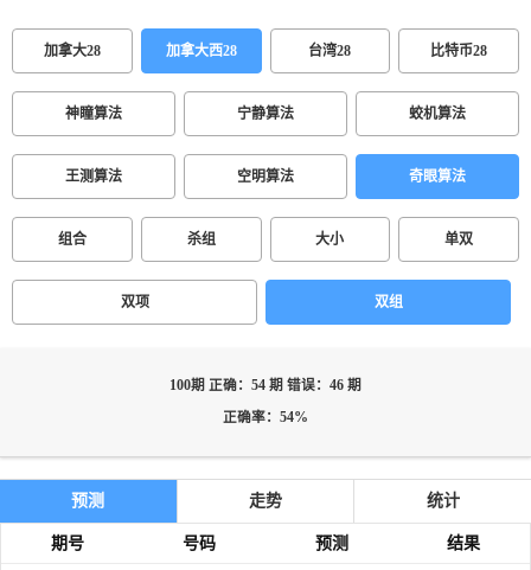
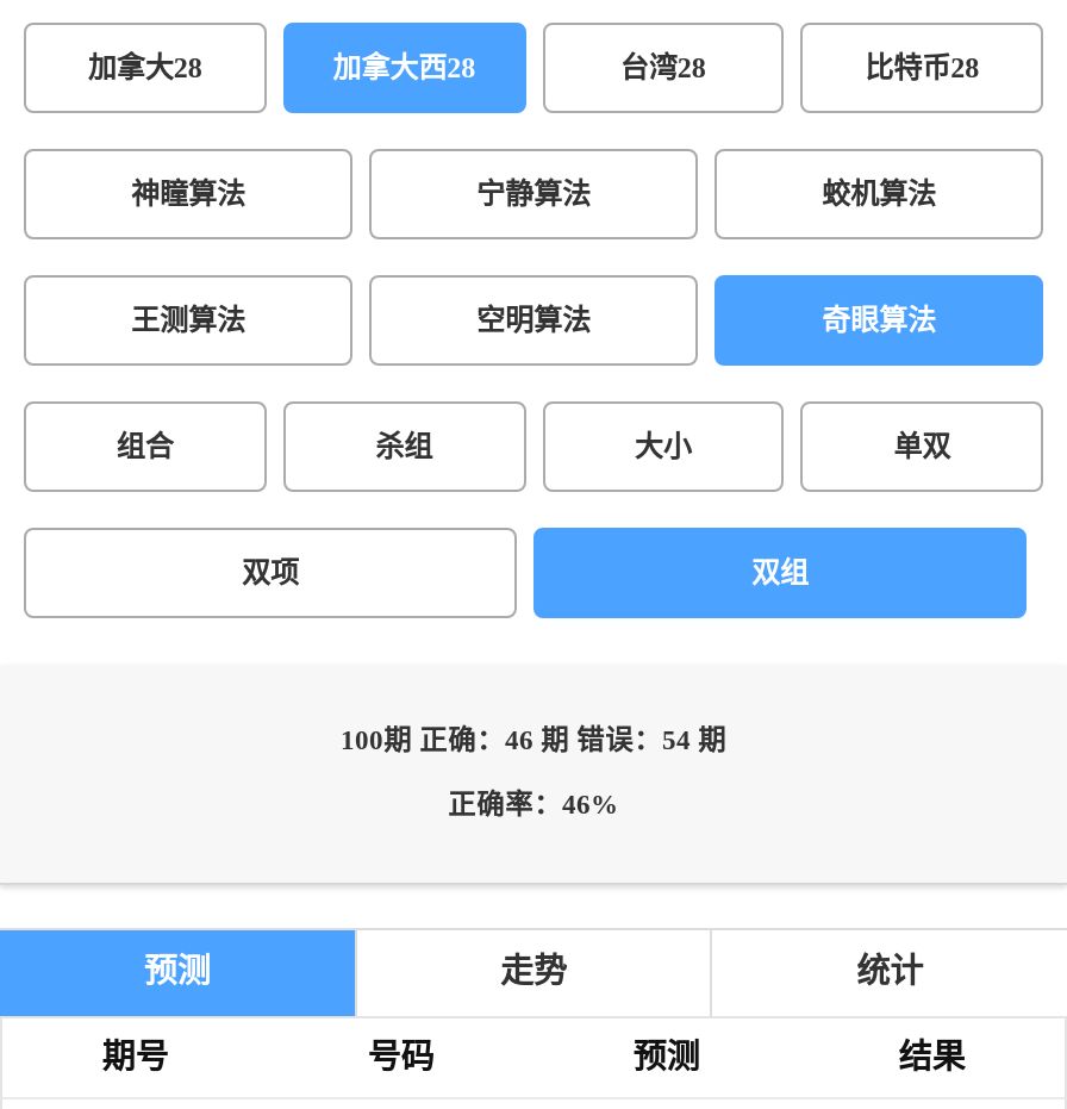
- 100期 正确：54 期 错误：46 期
+ 100期 正确：46 期 错误：54 期

- 正确率：54%
+ 正确率：46%
